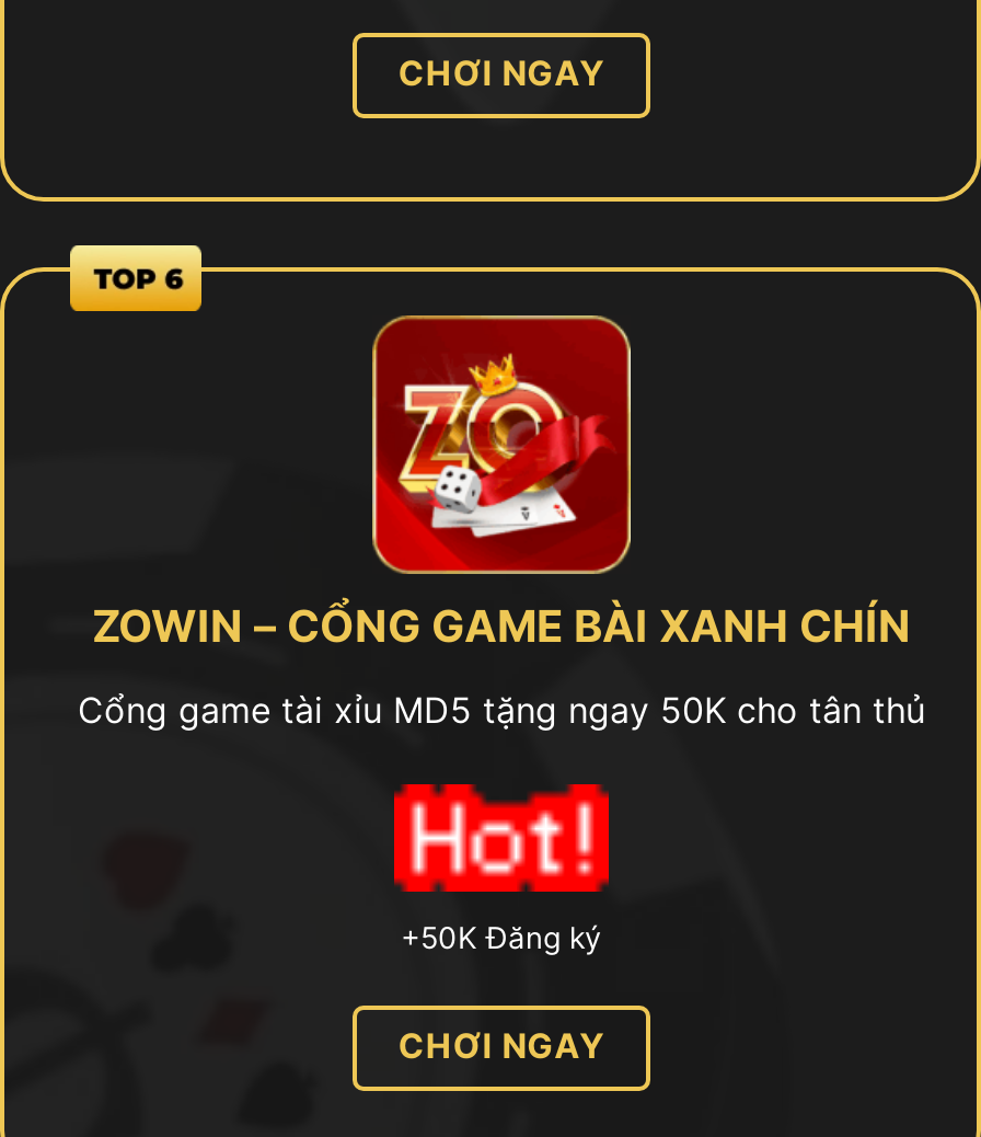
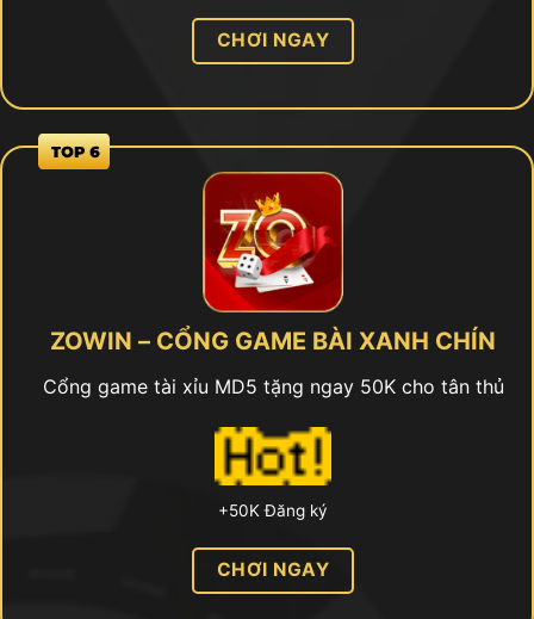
- [image]
+ [image]
